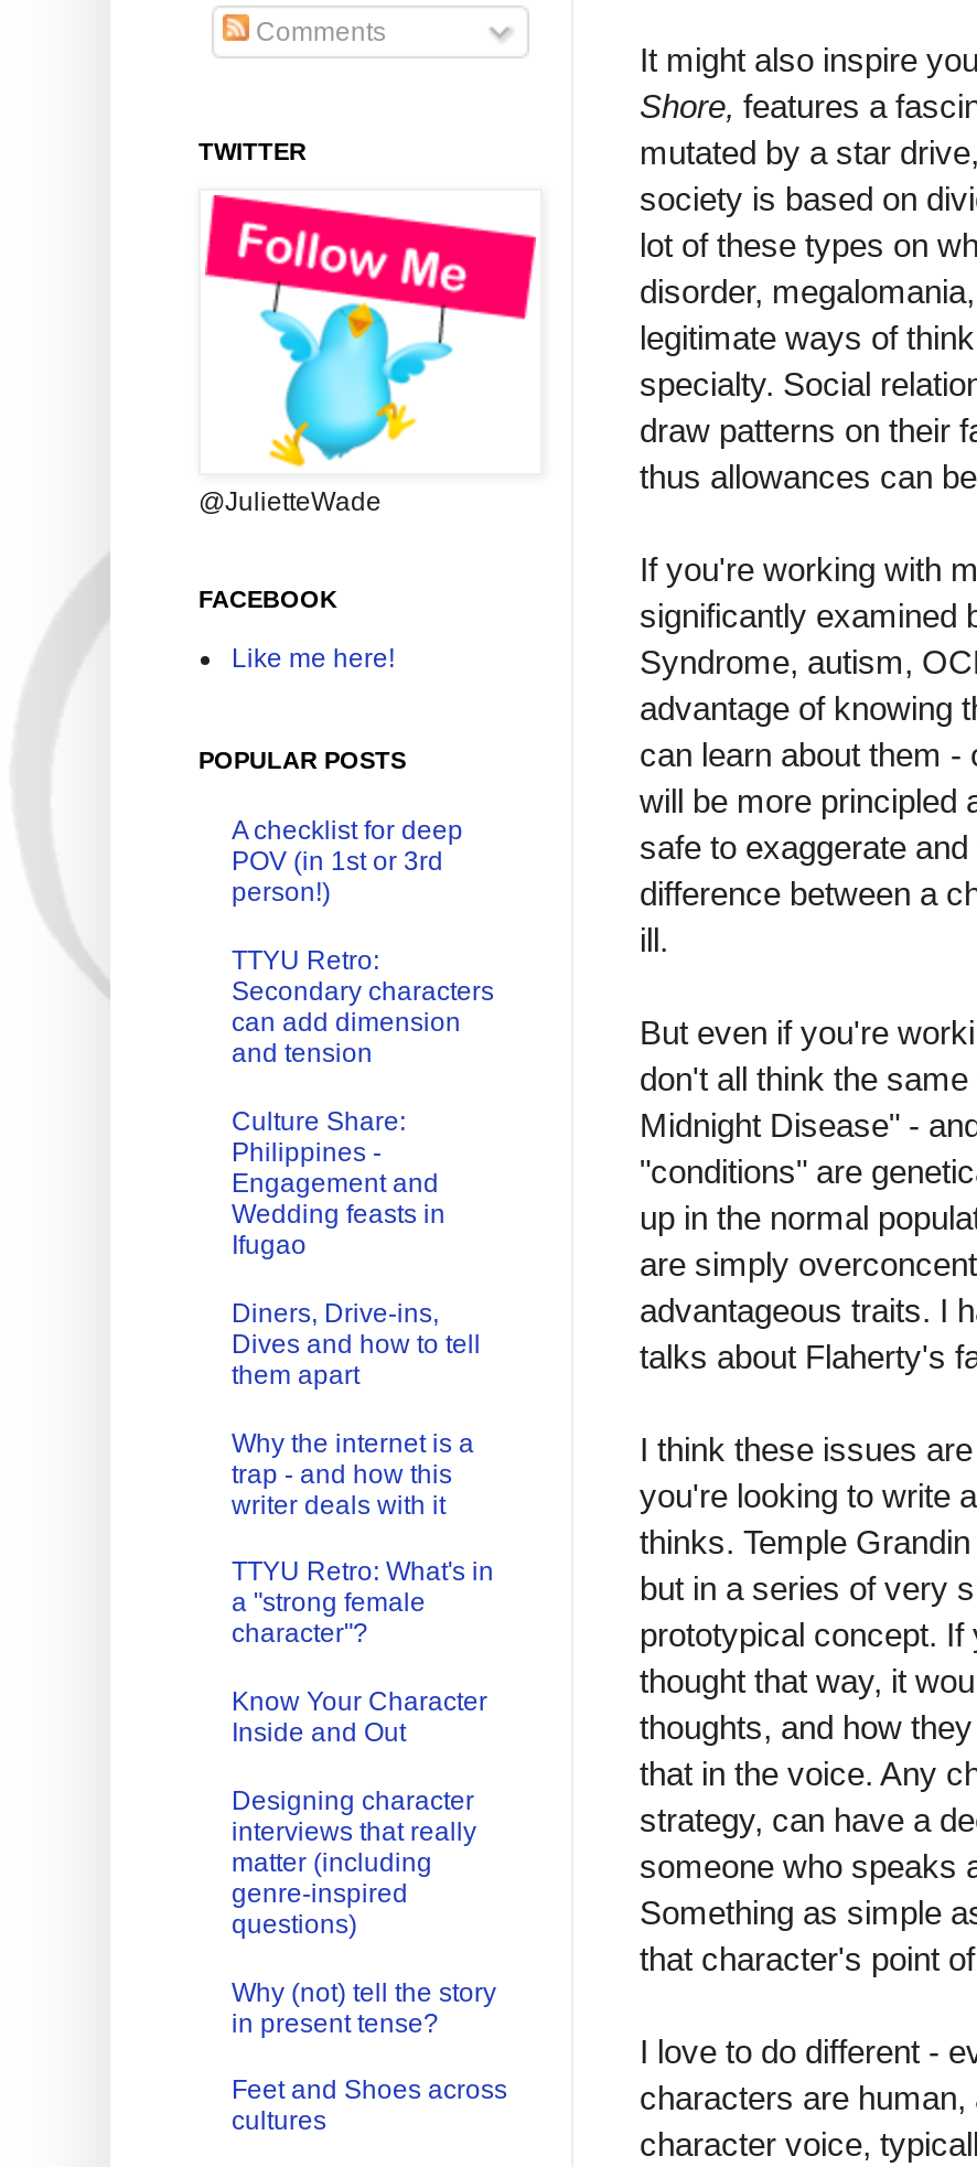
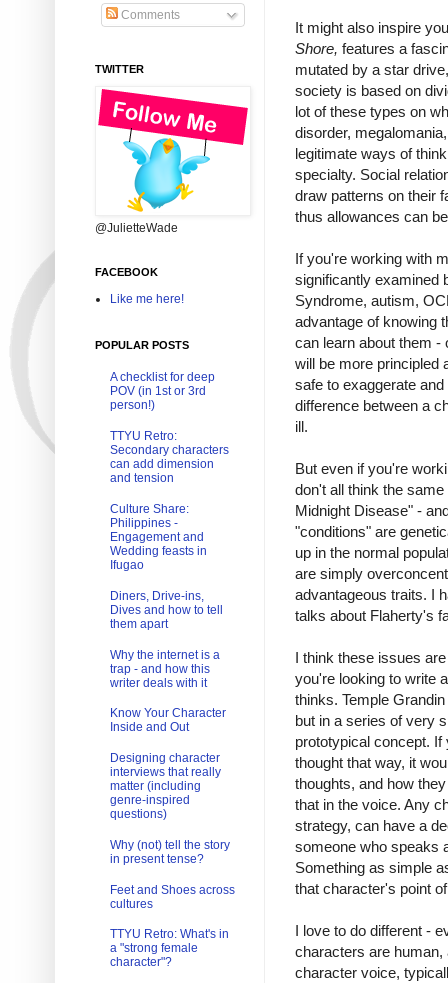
moved down: TTYU Retro: What's in | a "strong female | character"?

moved up: Know Your Character | Inside and Out | Designing character | ... | Feet and Shoes across | cultures
